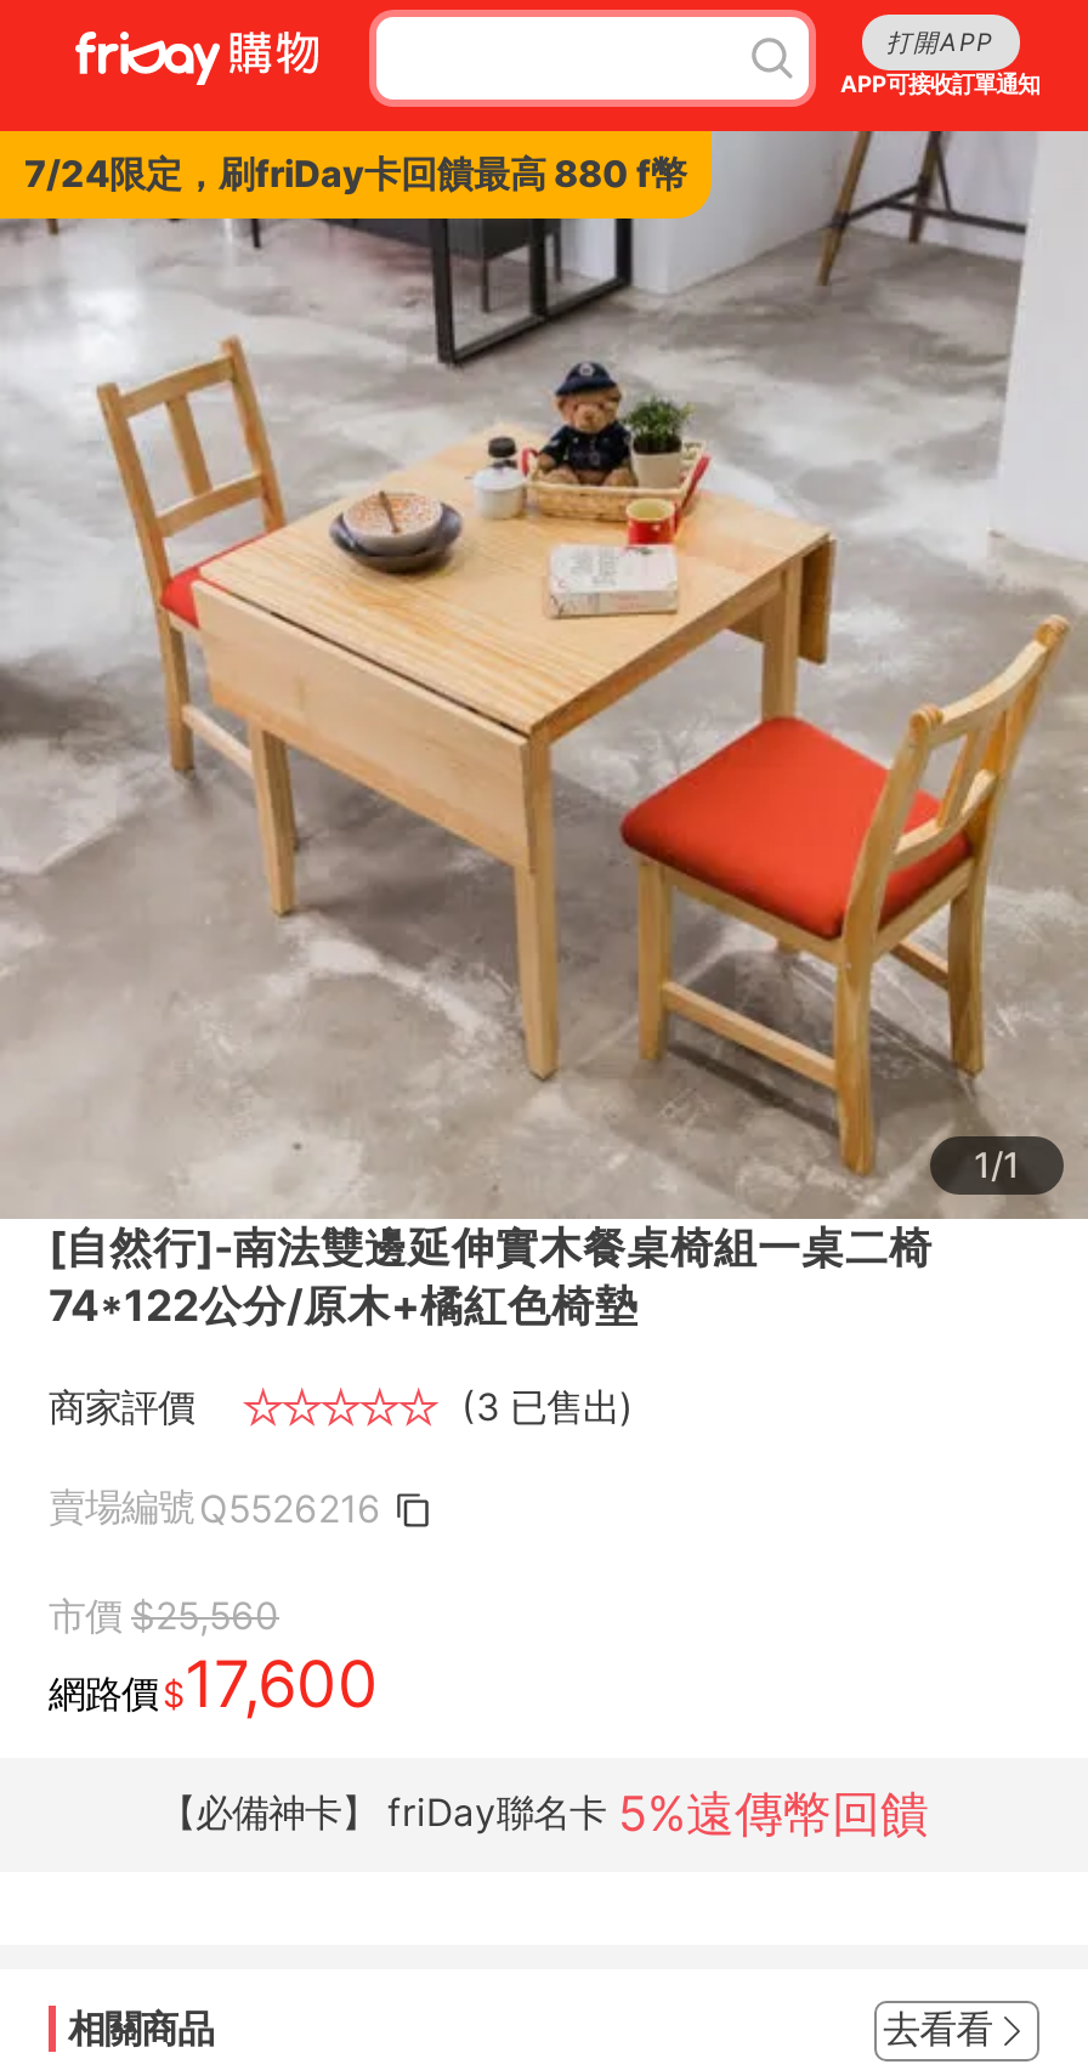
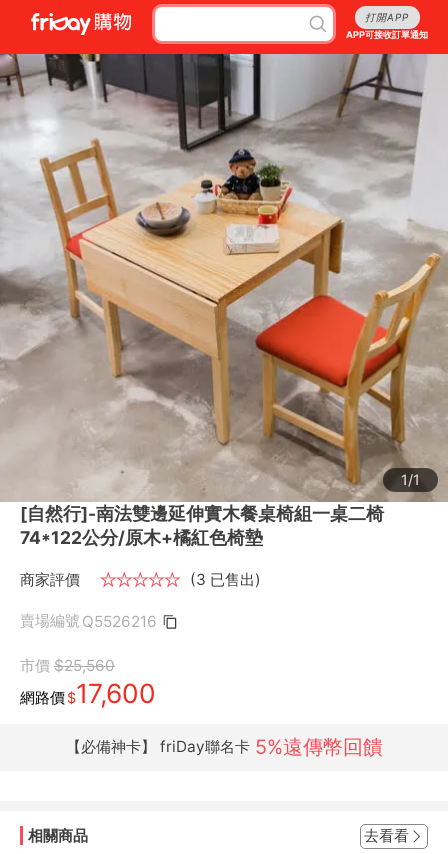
- 7/24限定，刷friDay卡回饋最高 880 f幣
